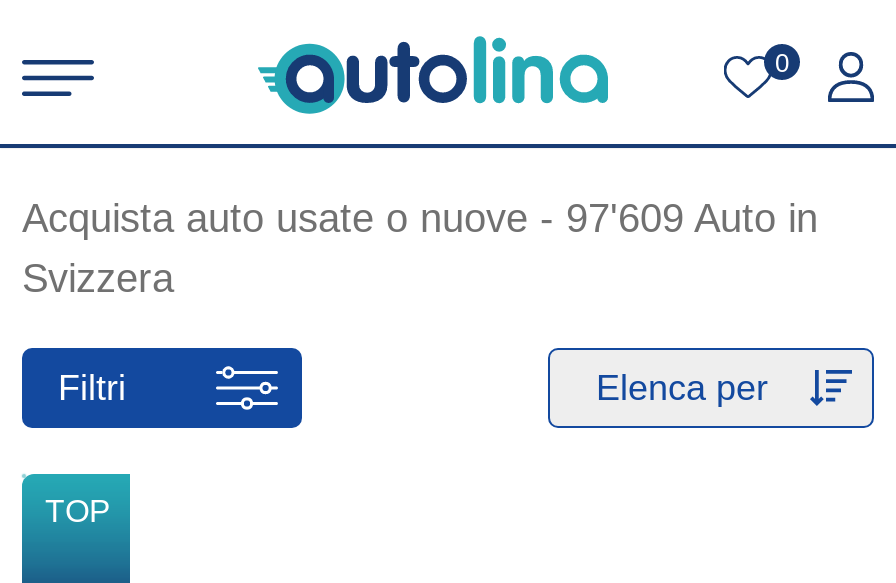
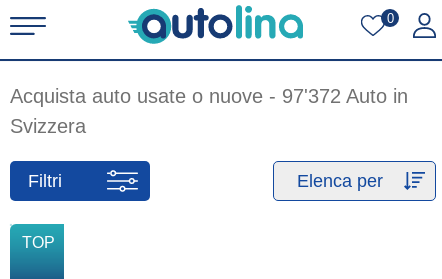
- Acquista auto usate o nuove - 97'609 Auto in
+ Acquista auto usate o nuove - 97'372 Auto in
